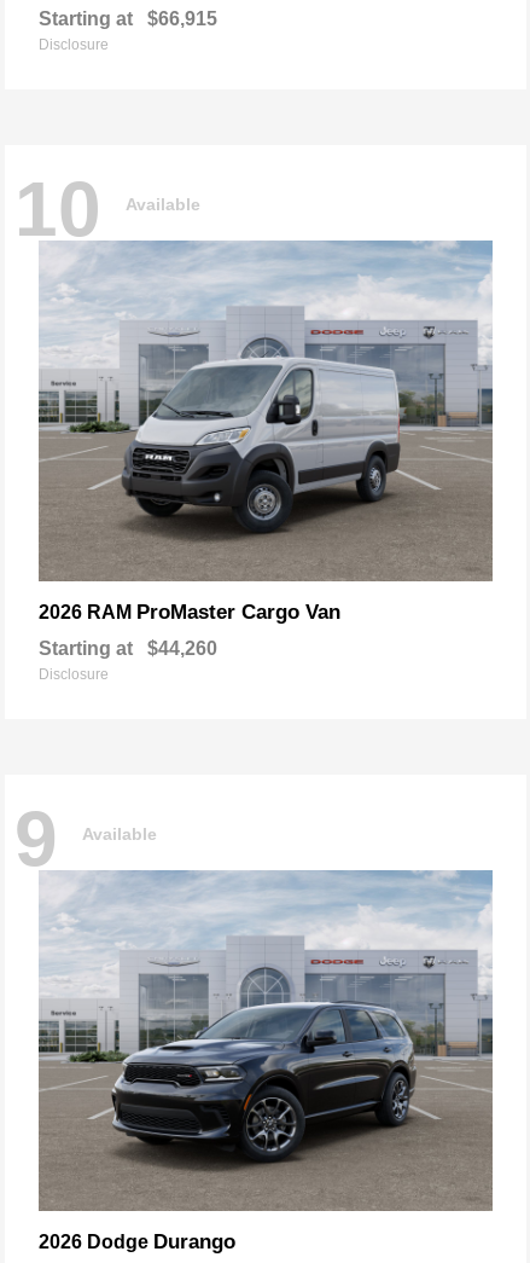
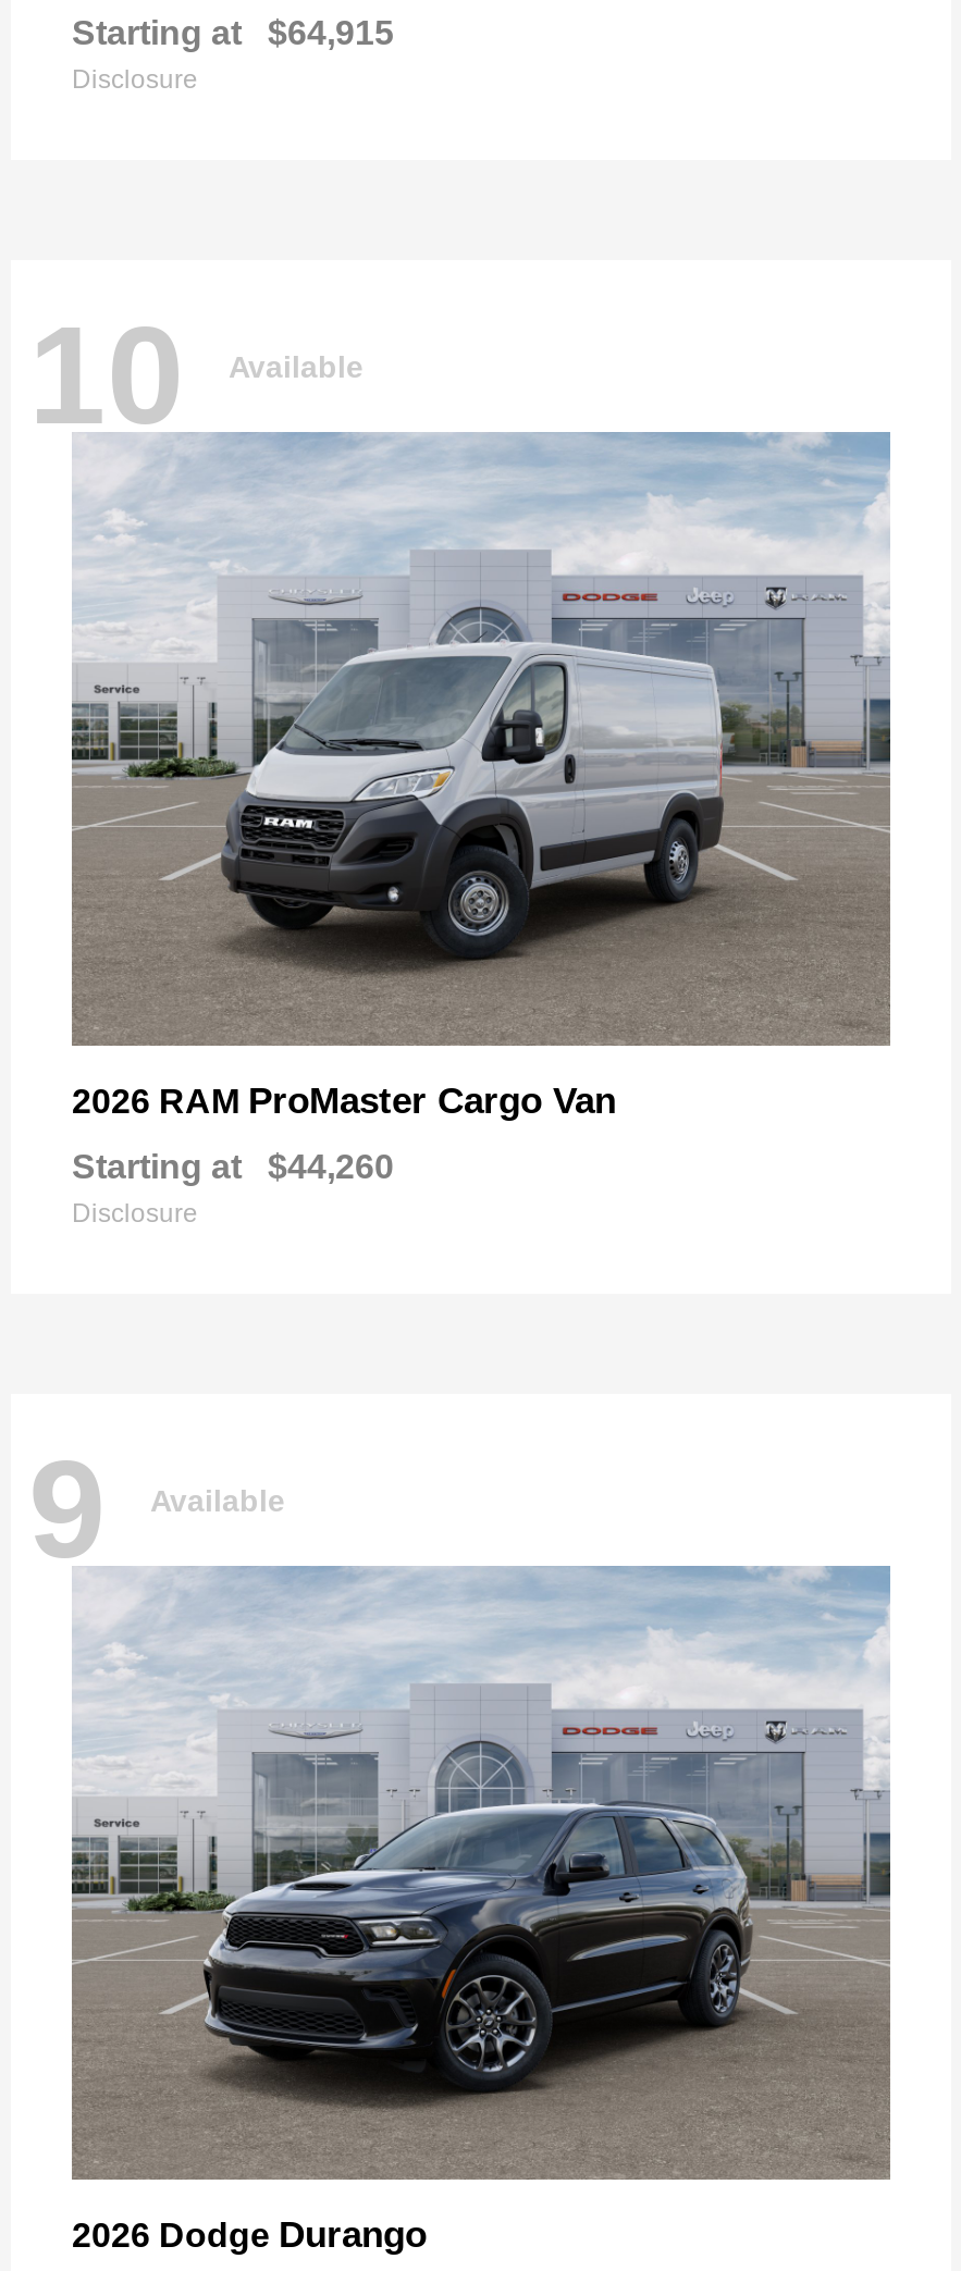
- Starting at $66,915
+ Starting at $64,915
